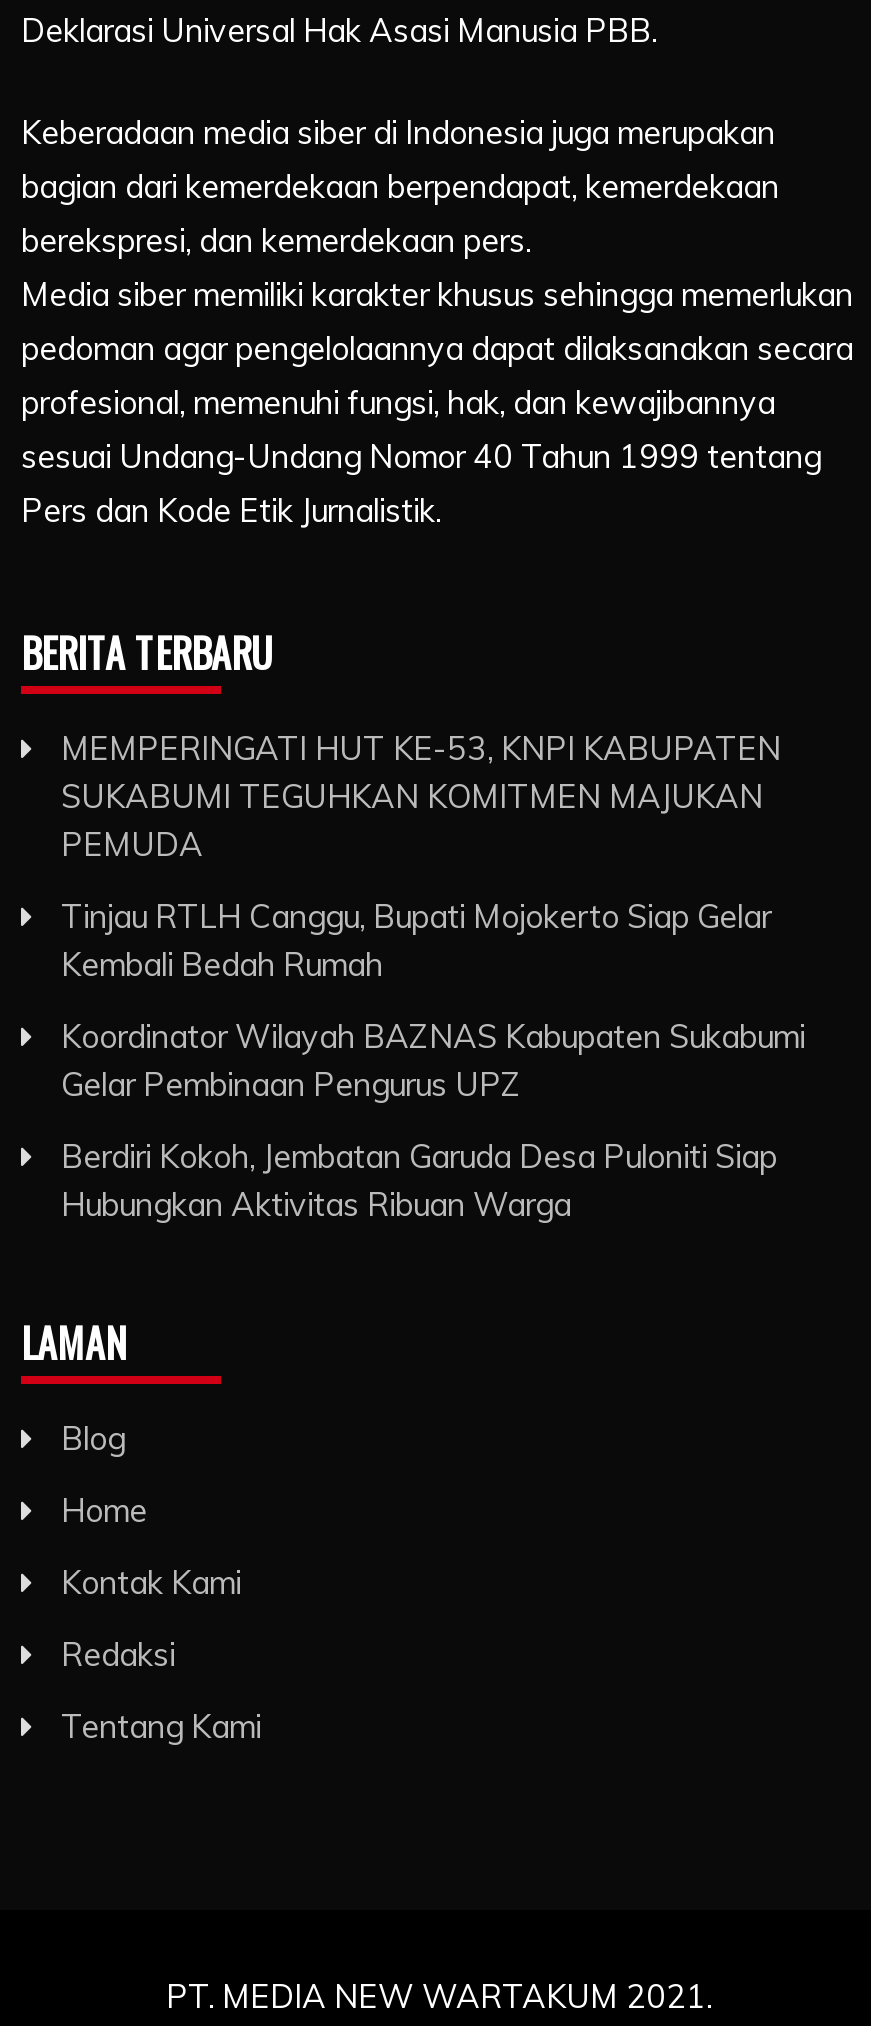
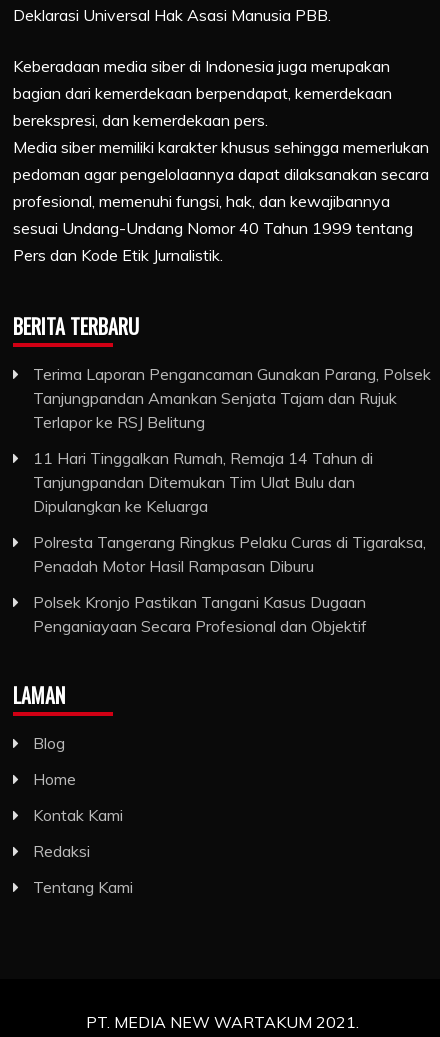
- MEMPERINGATI HUT KE-53, KNPI KABUPATEN
- SUKABUMI TEGUHKAN KOMITMEN MAJUKAN
- PEMUDA
+ Terima Laporan Pengancaman Gunakan Parang, Polsek
+ Tanjungpandan Amankan Senjata Tajam dan Rujuk
+ Terlapor ke RSJ Belitung

- Tinjau RTLH Canggu, Bupati Mojokerto Siap Gelar
- Kembali Bedah Rumah
+ 11 Hari Tinggalkan Rumah, Remaja 14 Tahun di
+ Tanjungpandan Ditemukan Tim Ulat Bulu dan
+ Dipulangkan ke Keluarga

- Koordinator Wilayah BAZNAS Kabupaten Sukabumi
- Gelar Pembinaan Pengurus UPZ
+ Polresta Tangerang Ringkus Pelaku Curas di Tigaraksa,
+ Penadah Motor Hasil Rampasan Diburu

- Berdiri Kokoh, Jembatan Garuda Desa Puloniti Siap
- Hubungkan Aktivitas Ribuan Warga
+ Polsek Kronjo Pastikan Tangani Kasus Dugaan
+ Penganiayaan Secara Profesional dan Objektif
